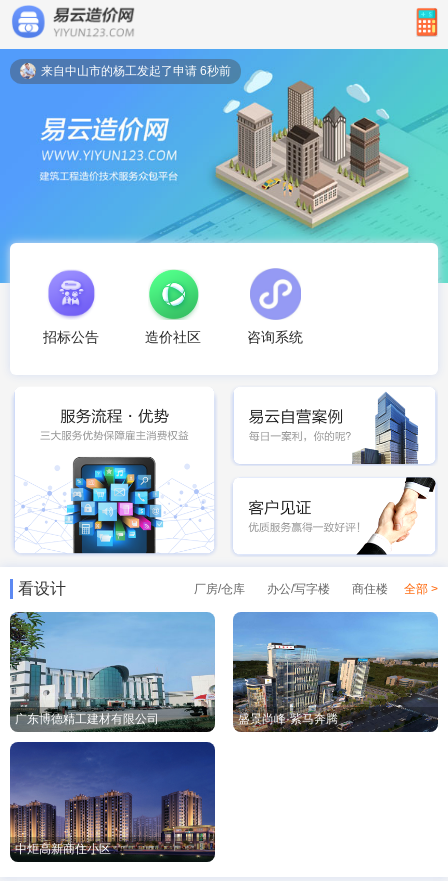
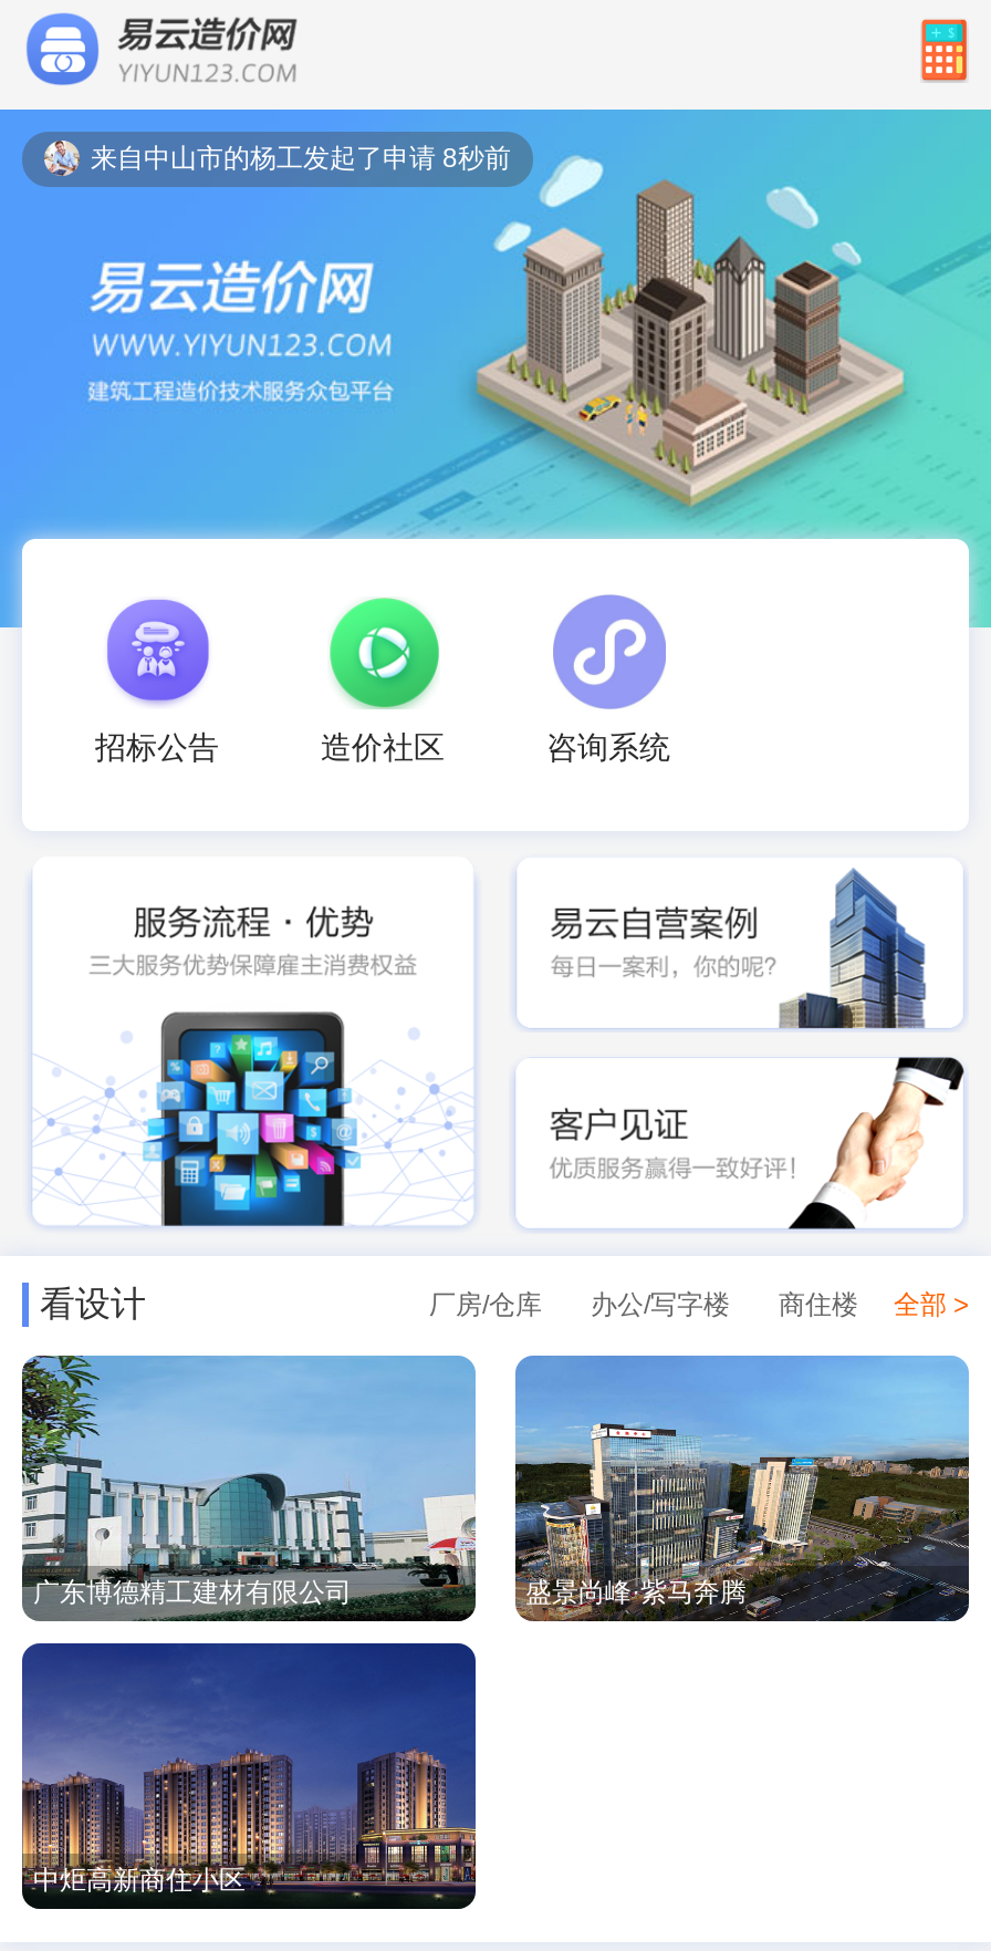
- 来自中山市的杨工发起了申请 6秒前
+ 来自中山市的杨工发起了申请 8秒前
